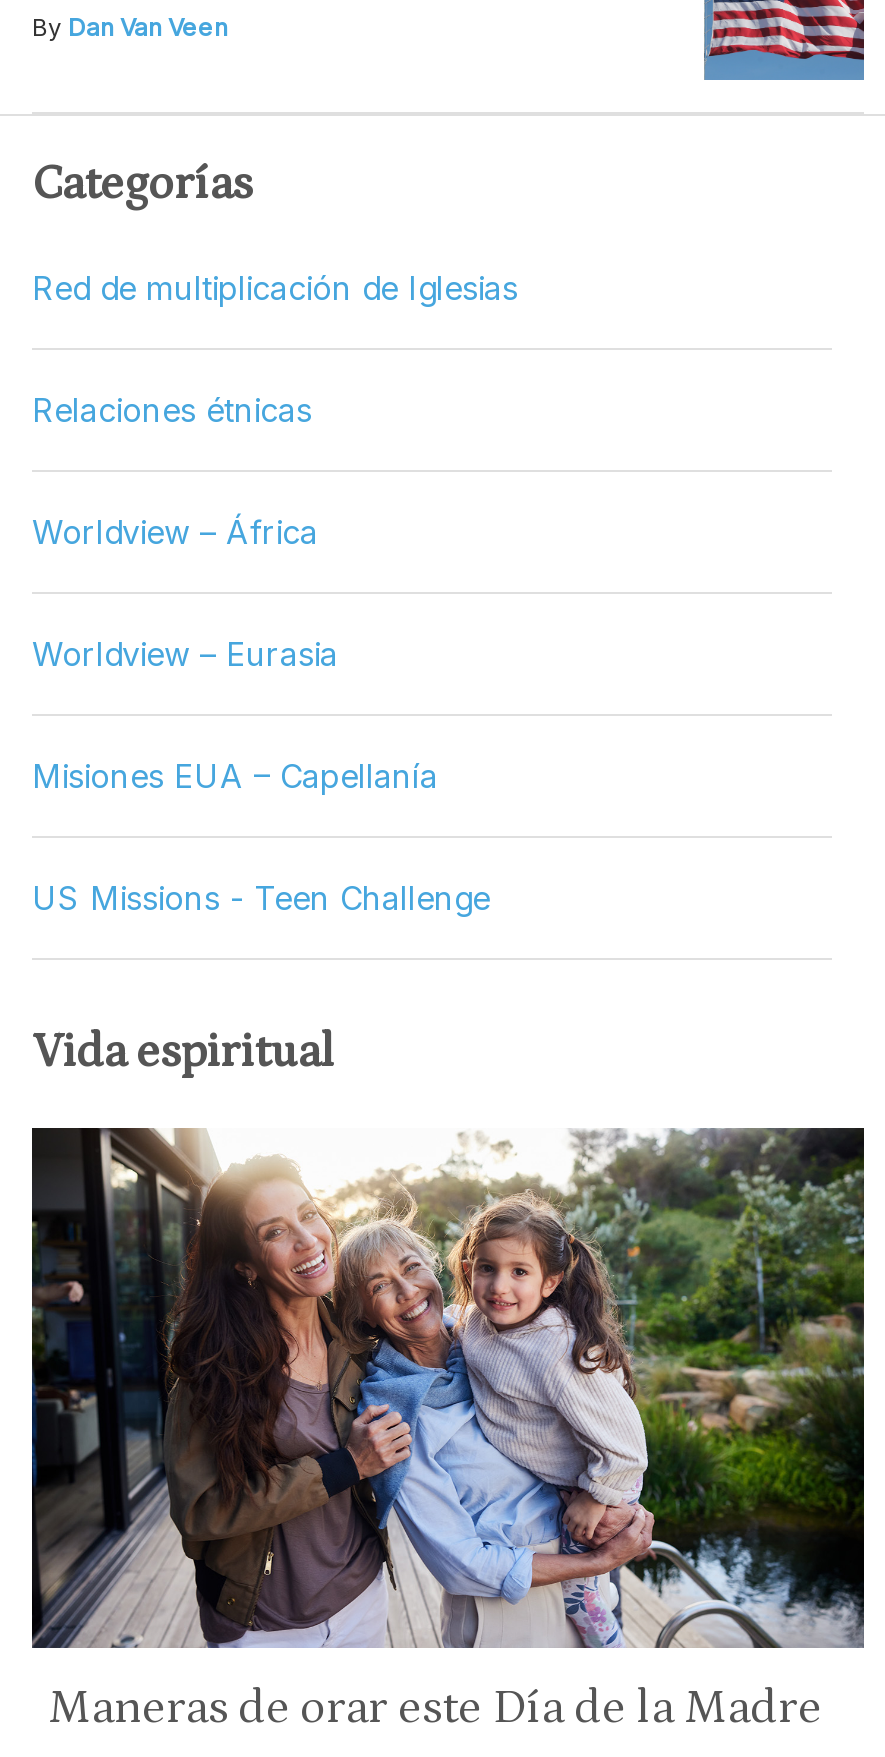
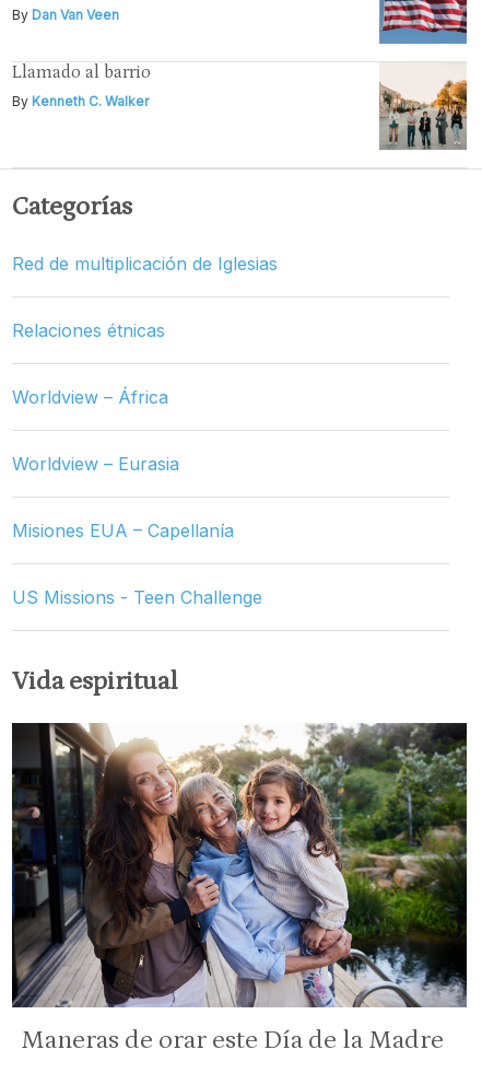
+ Llamado al barrio
+ By Kenneth C. Walker

+ [image]
